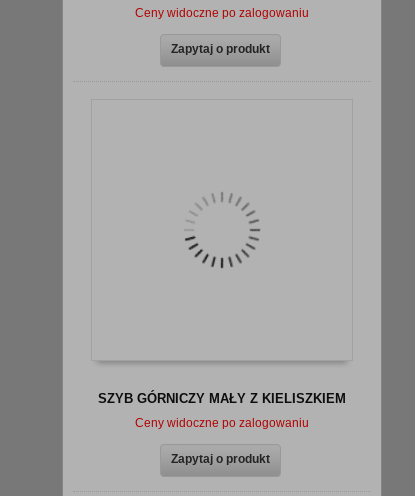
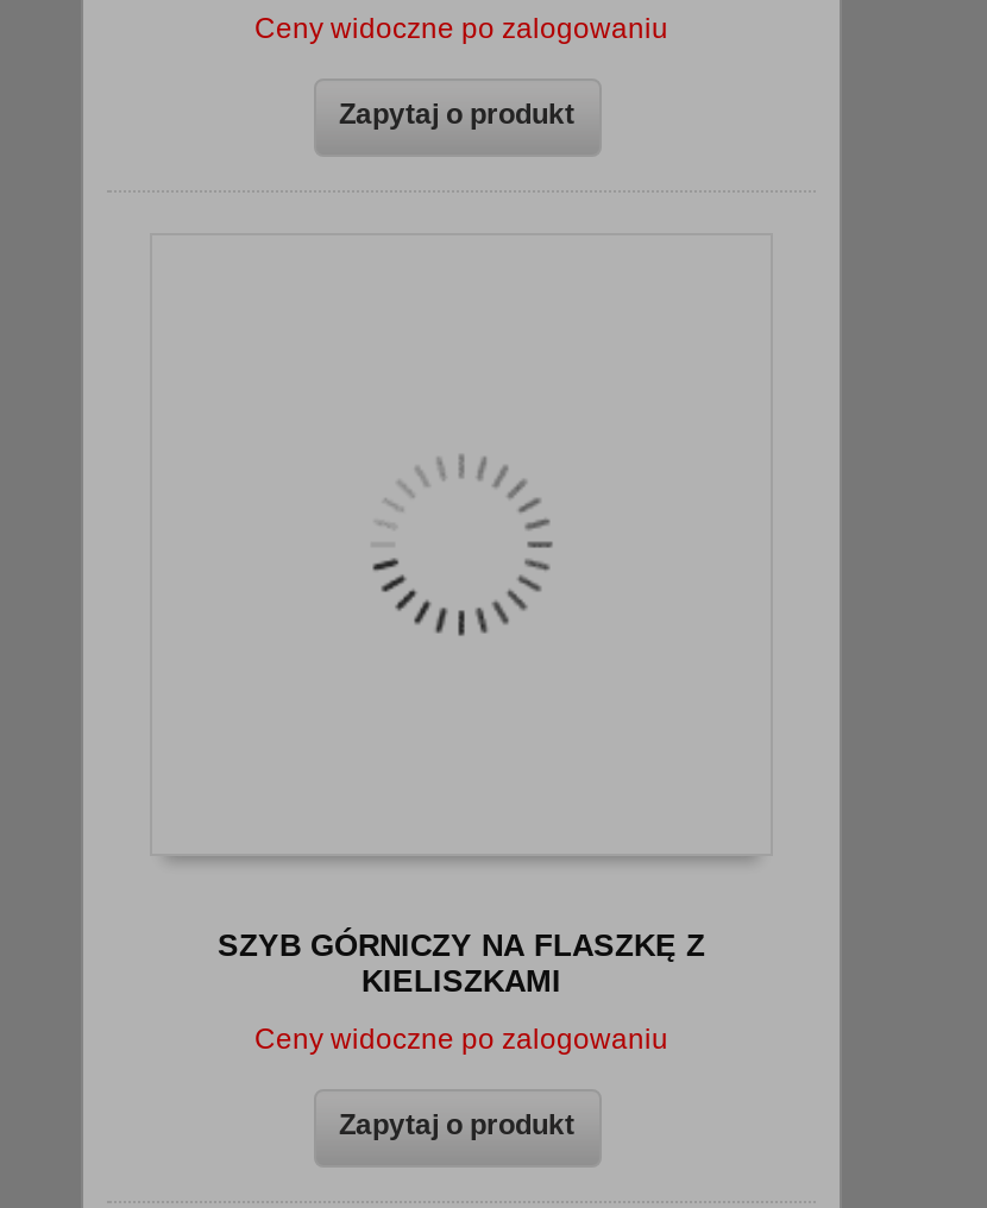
- SZYB GÓRNICZY MAŁY Z KIELISZKIEM
+ SZYB GÓRNICZY NA FLASZKĘ Z
+ KIELISZKAMI
